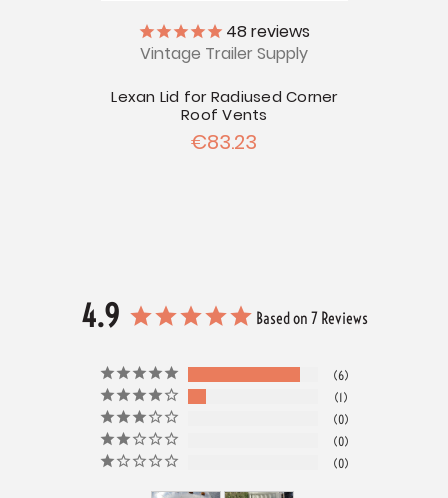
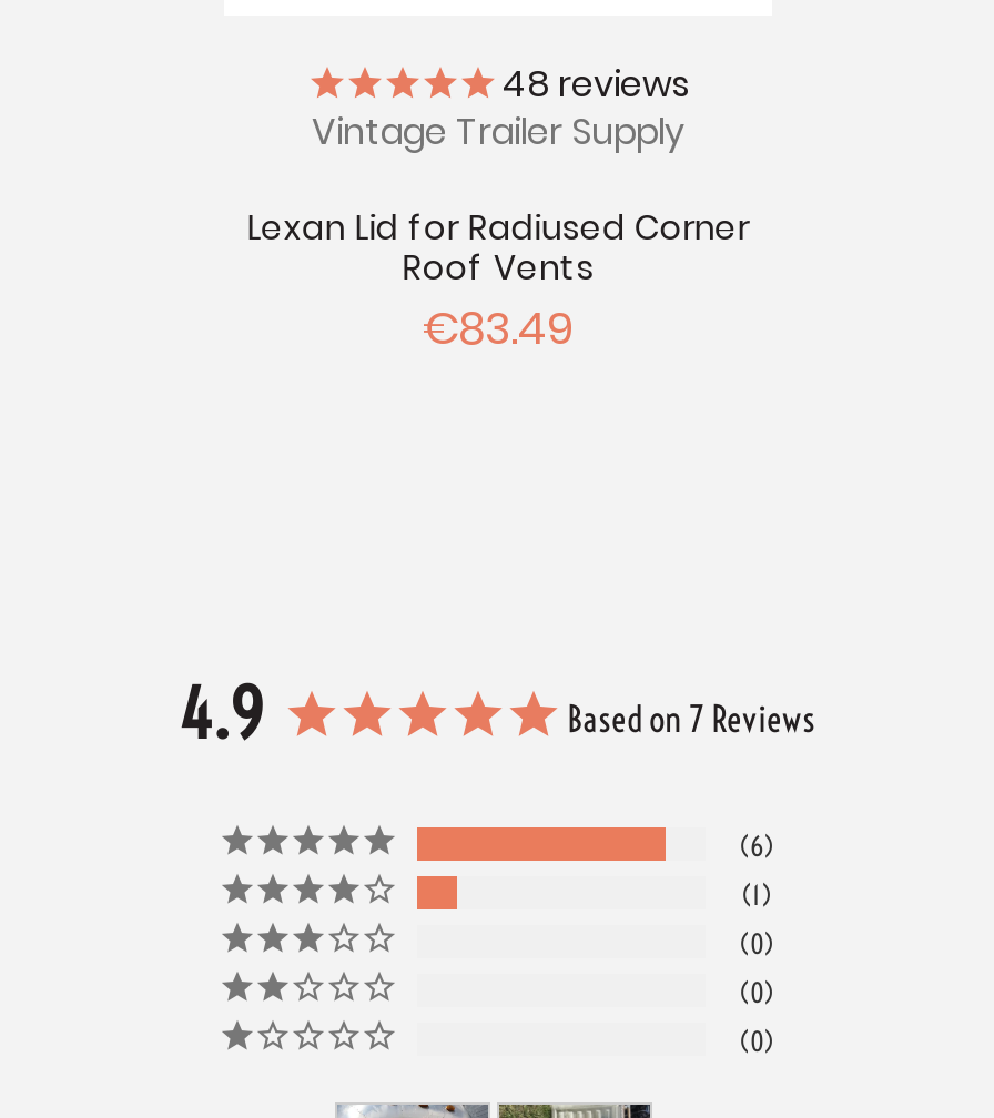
- €83.23
+ €83.49
